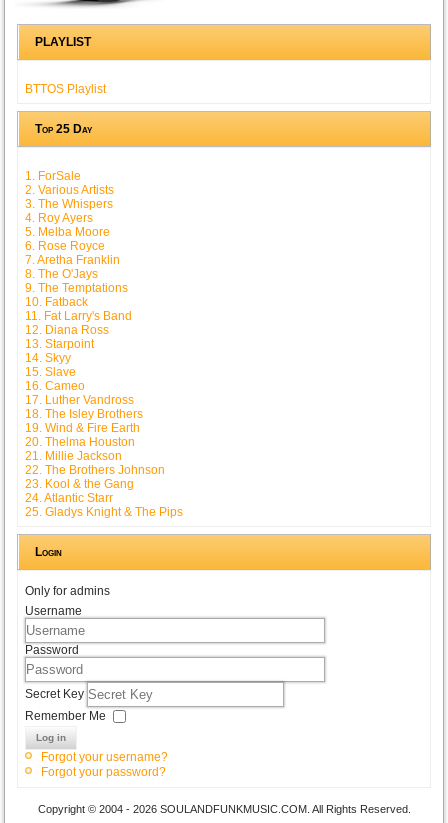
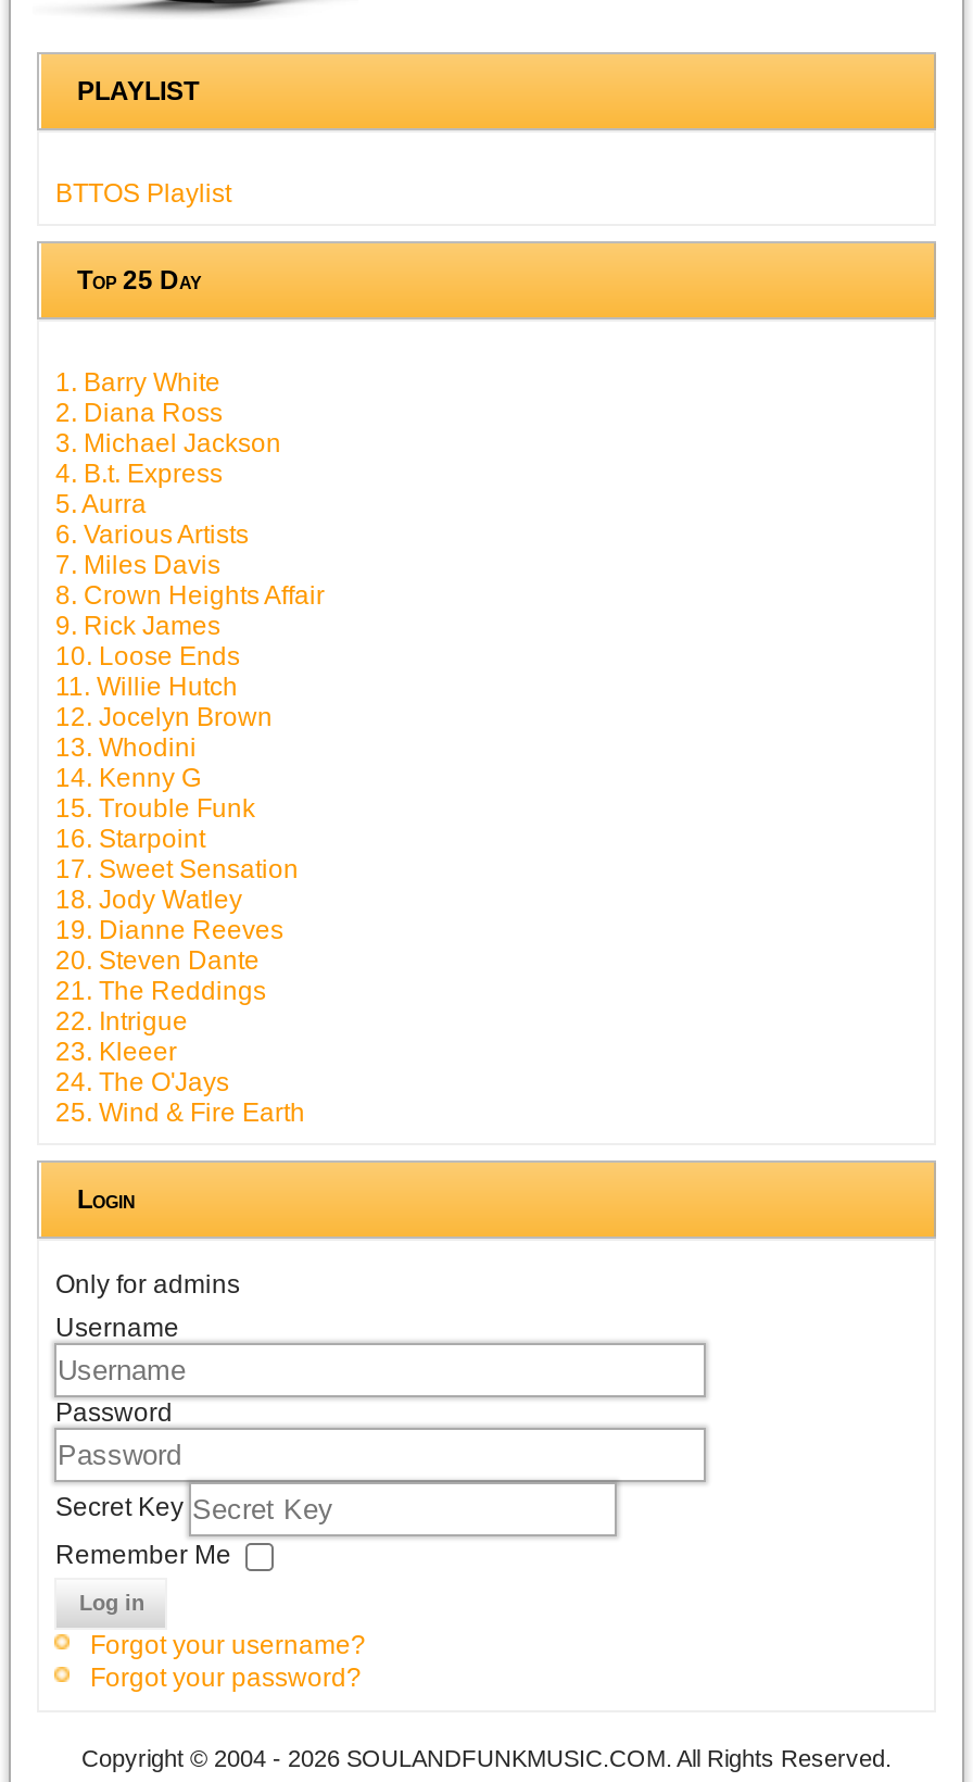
- 1. ForSale
- 2. Various Artists
- 3. The Whispers
- 4. Roy Ayers
- 5. Melba Moore
- 6. Rose Royce
- 7. Aretha Franklin
- 8. The O'Jays
- 9. The Temptations
- 10. Fatback
- 11. Fat Larry's Band
- 12. Diana Ross
- 13. Starpoint
- 14. Skyy
- 15. Slave
- 16. Cameo
- 17. Luther Vandross
- 18. The Isley Brothers
- 19. Wind & Fire Earth
- 20. Thelma Houston
- 21. Millie Jackson
- 22. The Brothers Johnson
- 23. Kool & the Gang
- 24. Atlantic Starr
- 25. Gladys Knight & The Pips
+ 1. Barry White
+ 2. Diana Ross
+ 3. Michael Jackson
+ 4. B.t. Express
+ 5. Aurra
+ 6. Various Artists
+ 7. Miles Davis
+ 8. Crown Heights Affair
+ 9. Rick James
+ 10. Loose Ends
+ 11. Willie Hutch
+ 12. Jocelyn Brown
+ 13. Whodini
+ 14. Kenny G
+ 15. Trouble Funk
+ 16. Starpoint
+ 17. Sweet Sensation
+ 18. Jody Watley
+ 19. Dianne Reeves
+ 20. Steven Dante
+ 21. The Reddings
+ 22. Intrigue
+ 23. Kleeer
+ 24. The O'Jays
+ 25. Wind & Fire Earth
